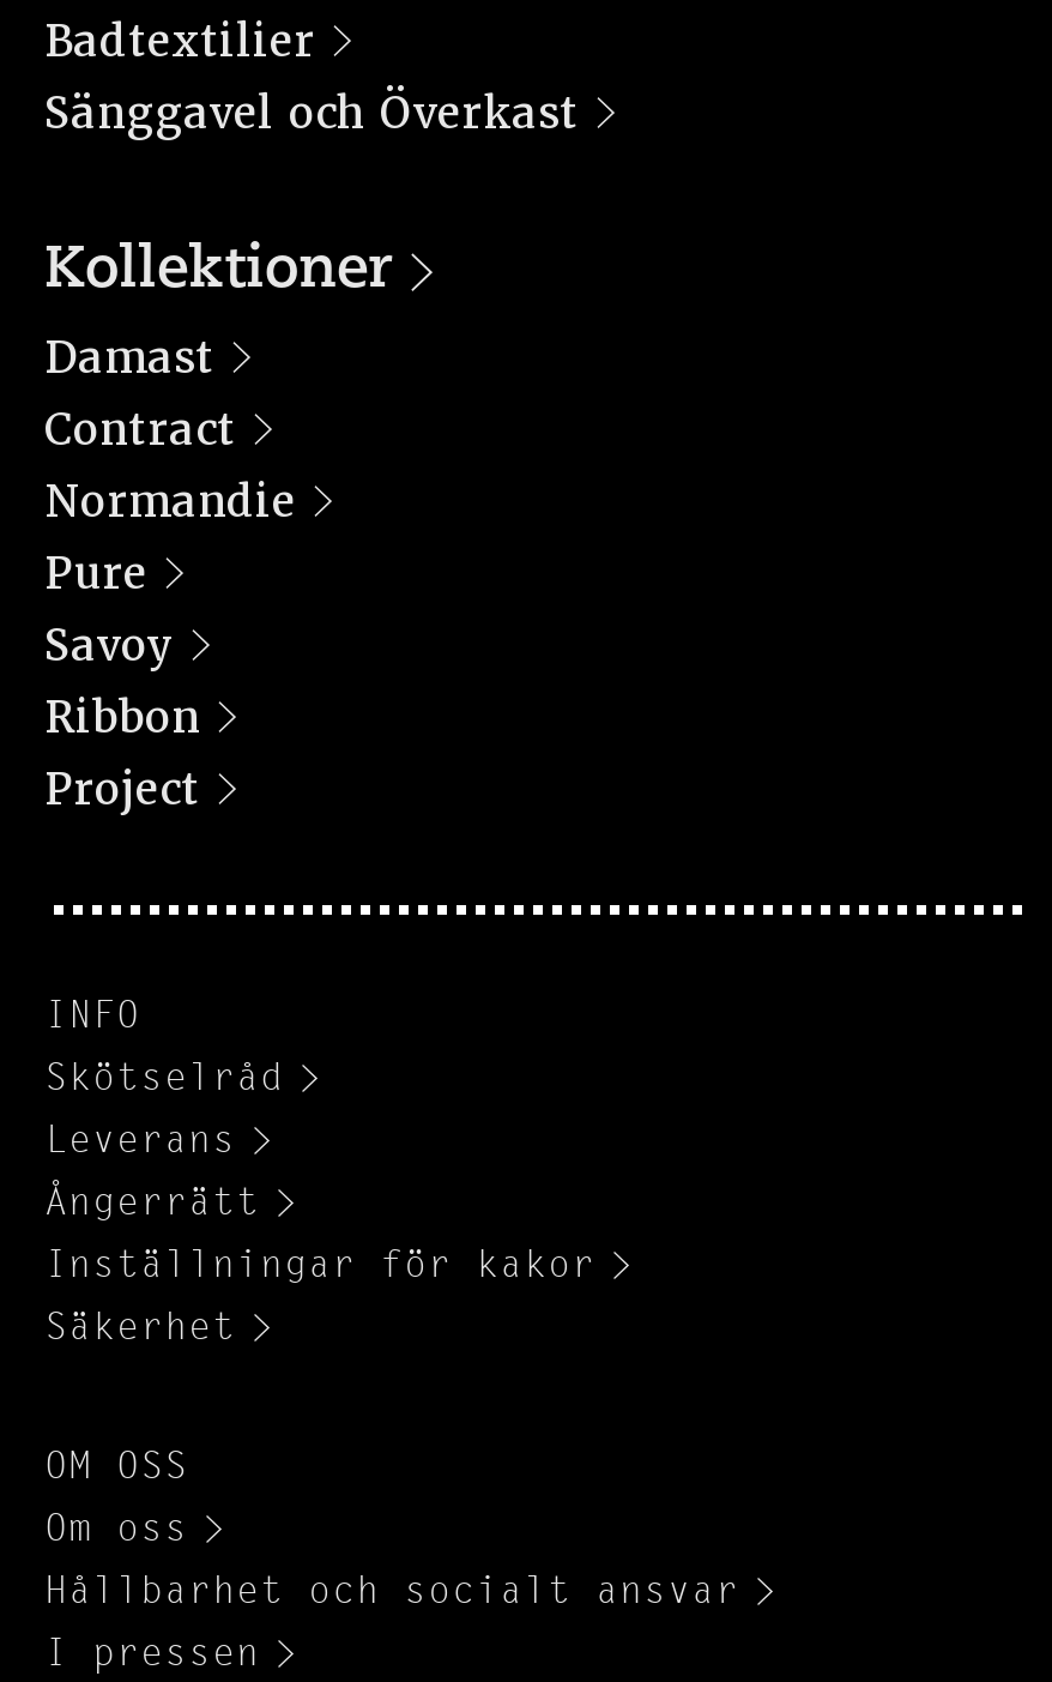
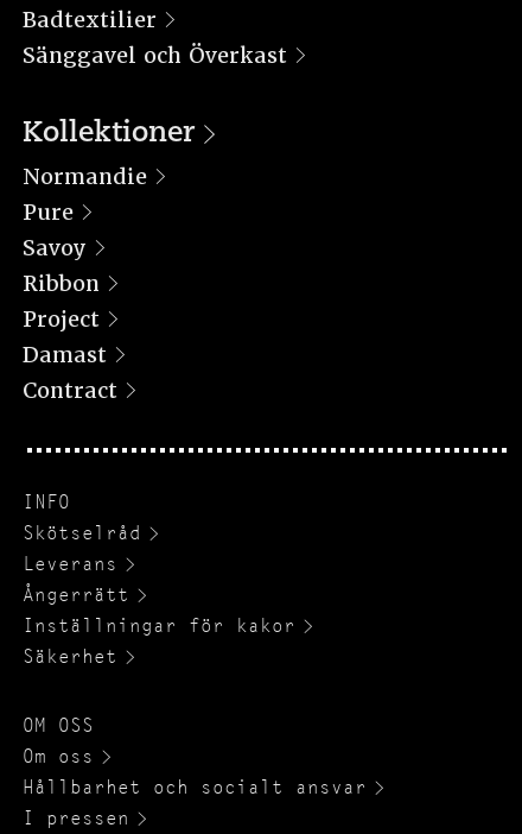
moved down: Damast | Contract

moved up: Normandie | Pure | Savoy | Ribbon | Project
